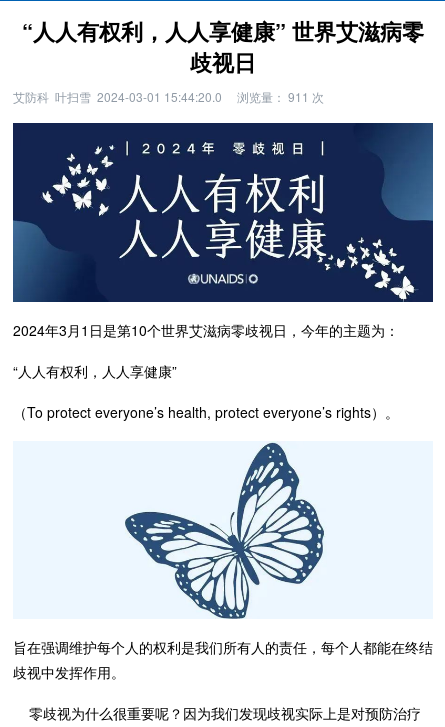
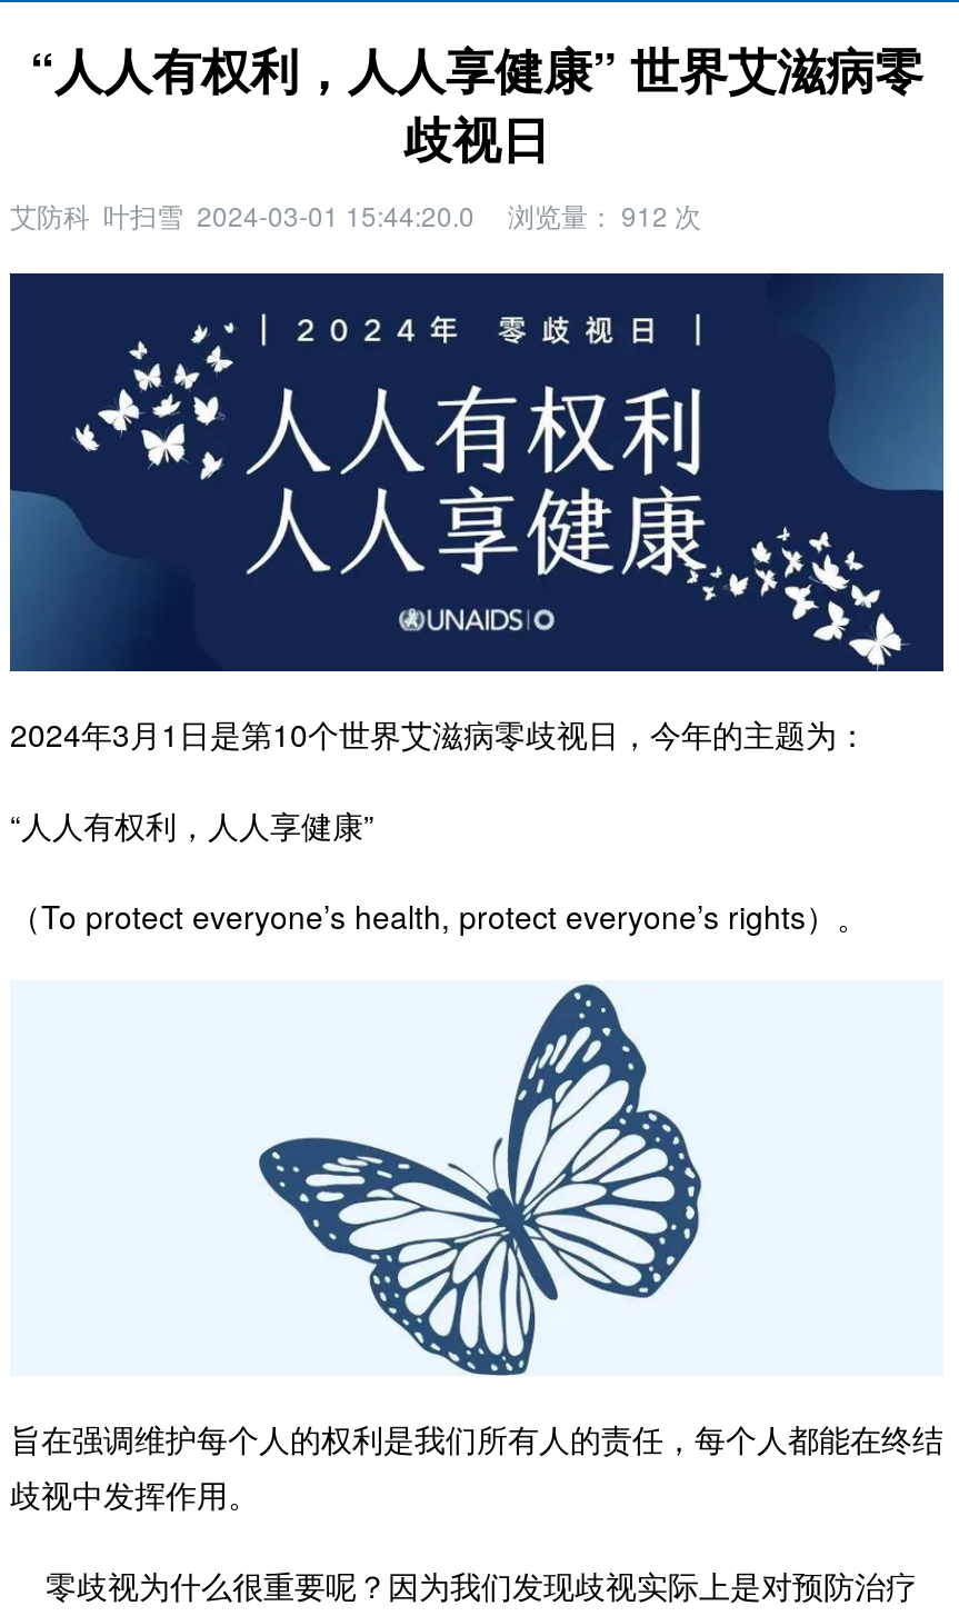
- 艾防科 叶扫雪2024-03-01 15:44:20.0浏览量：911次
+ 艾防科 叶扫雪2024-03-01 15:44:20.0浏览量：912次
